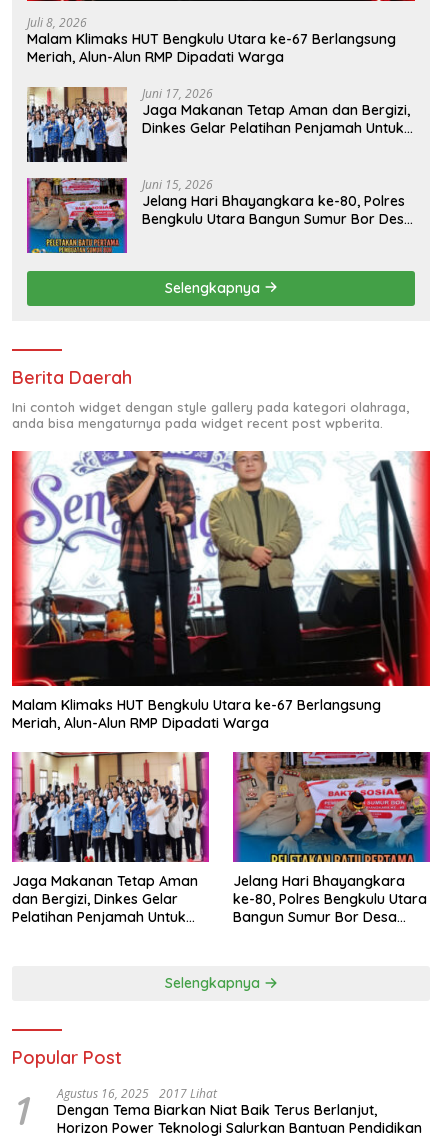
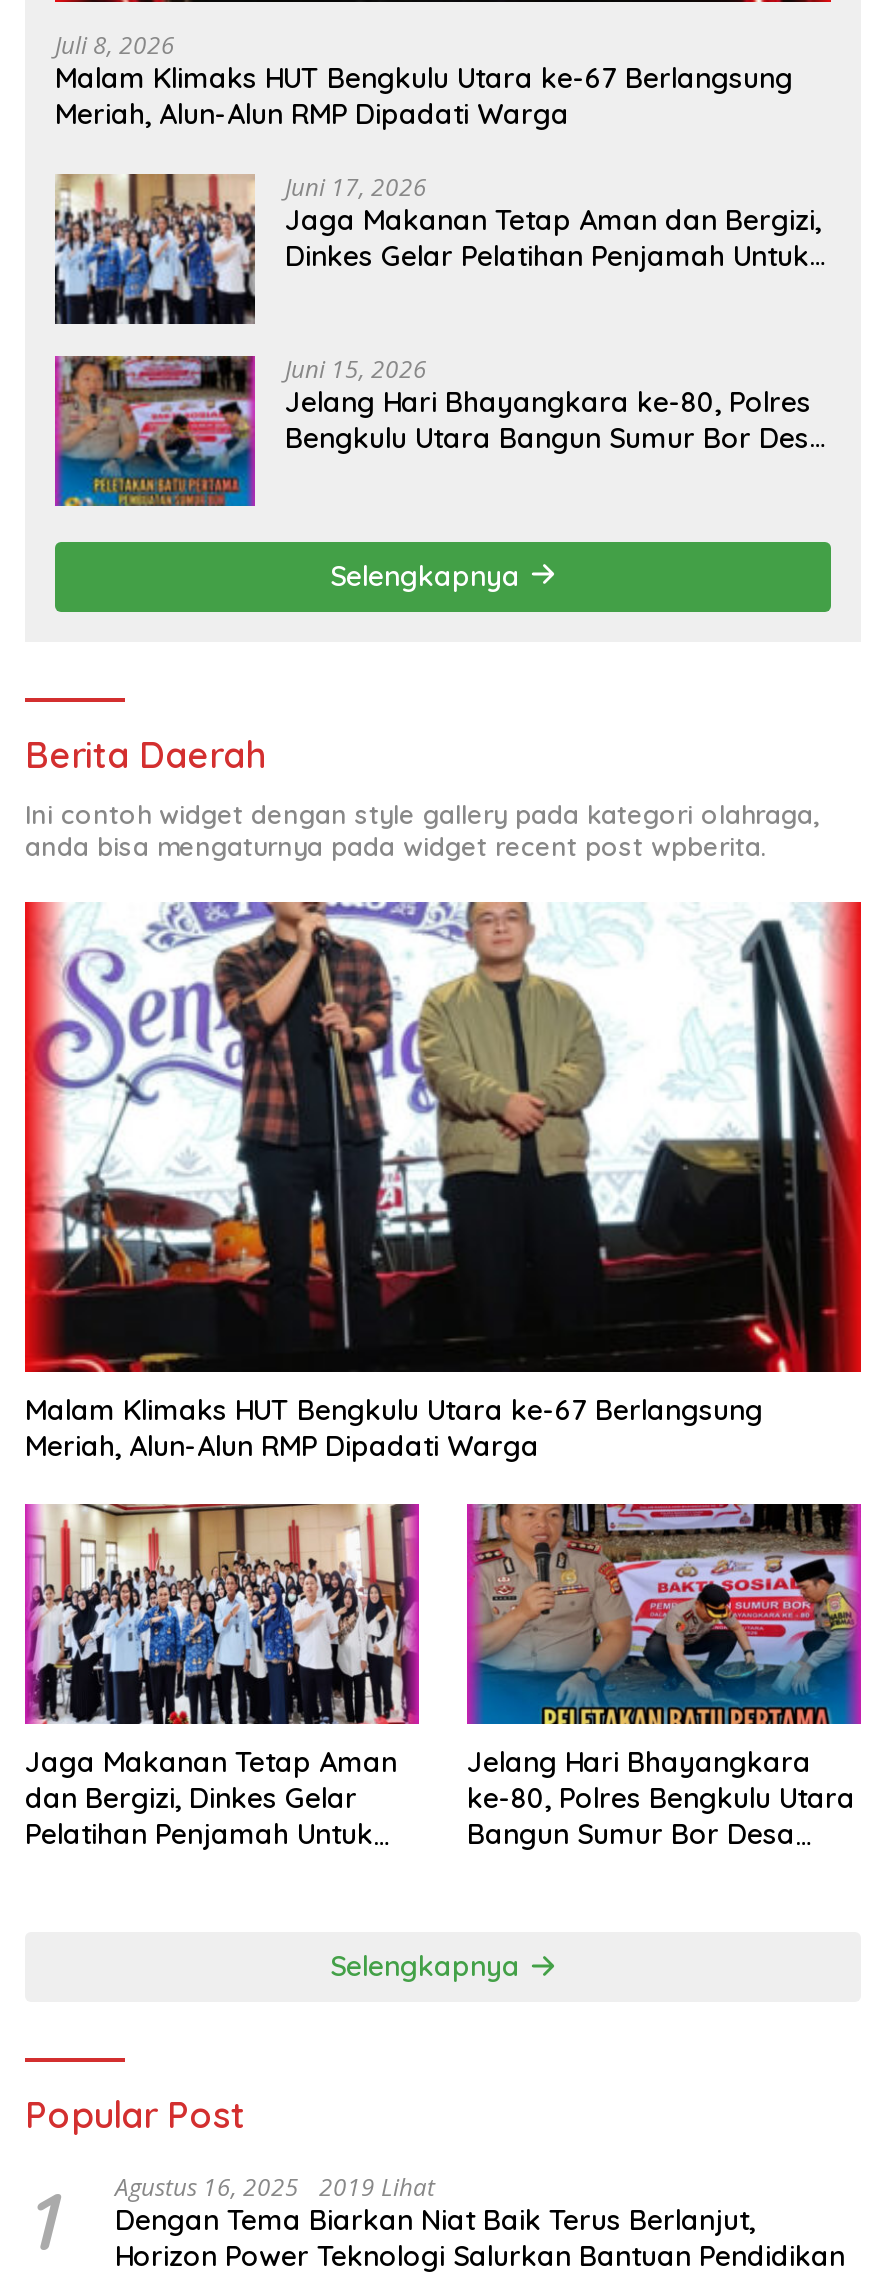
- Agustus 16, 2025 2017 Lihat
+ Agustus 16, 2025 2019 Lihat
